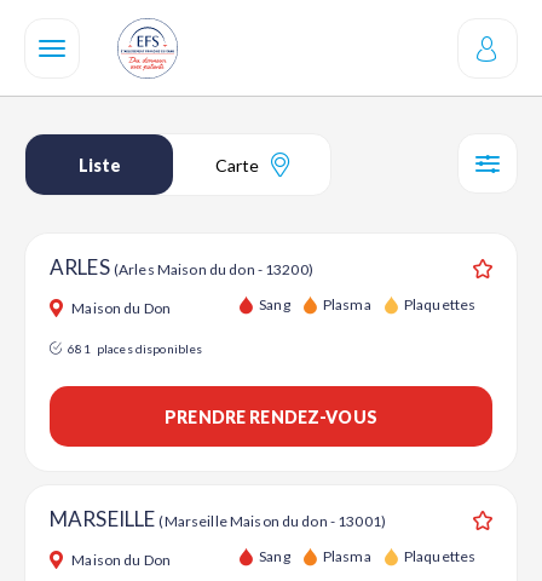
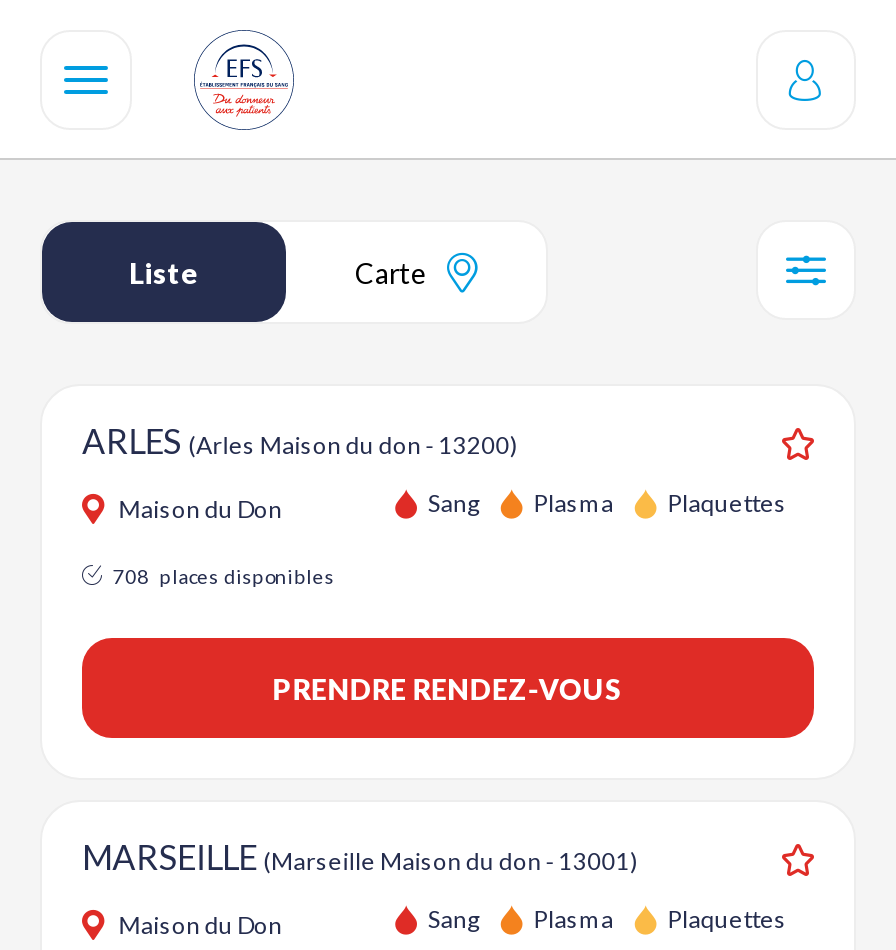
- 681 places disponibles
+ 708 places disponibles
